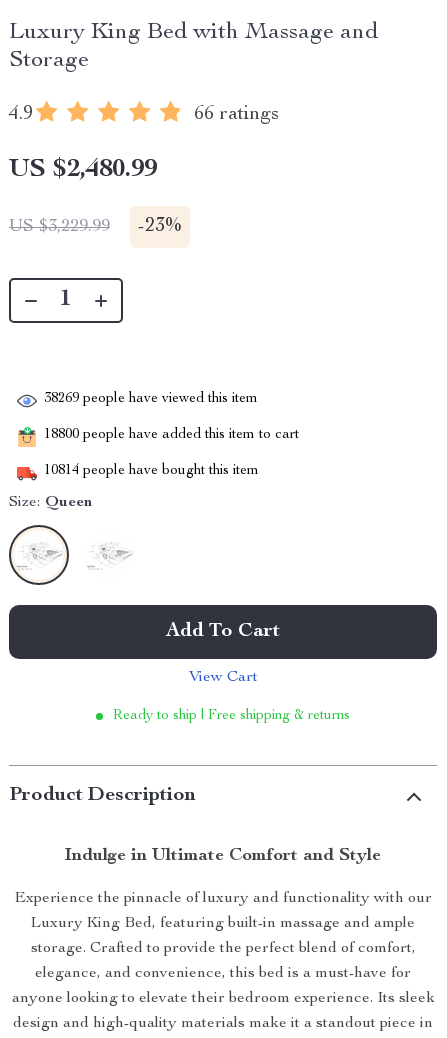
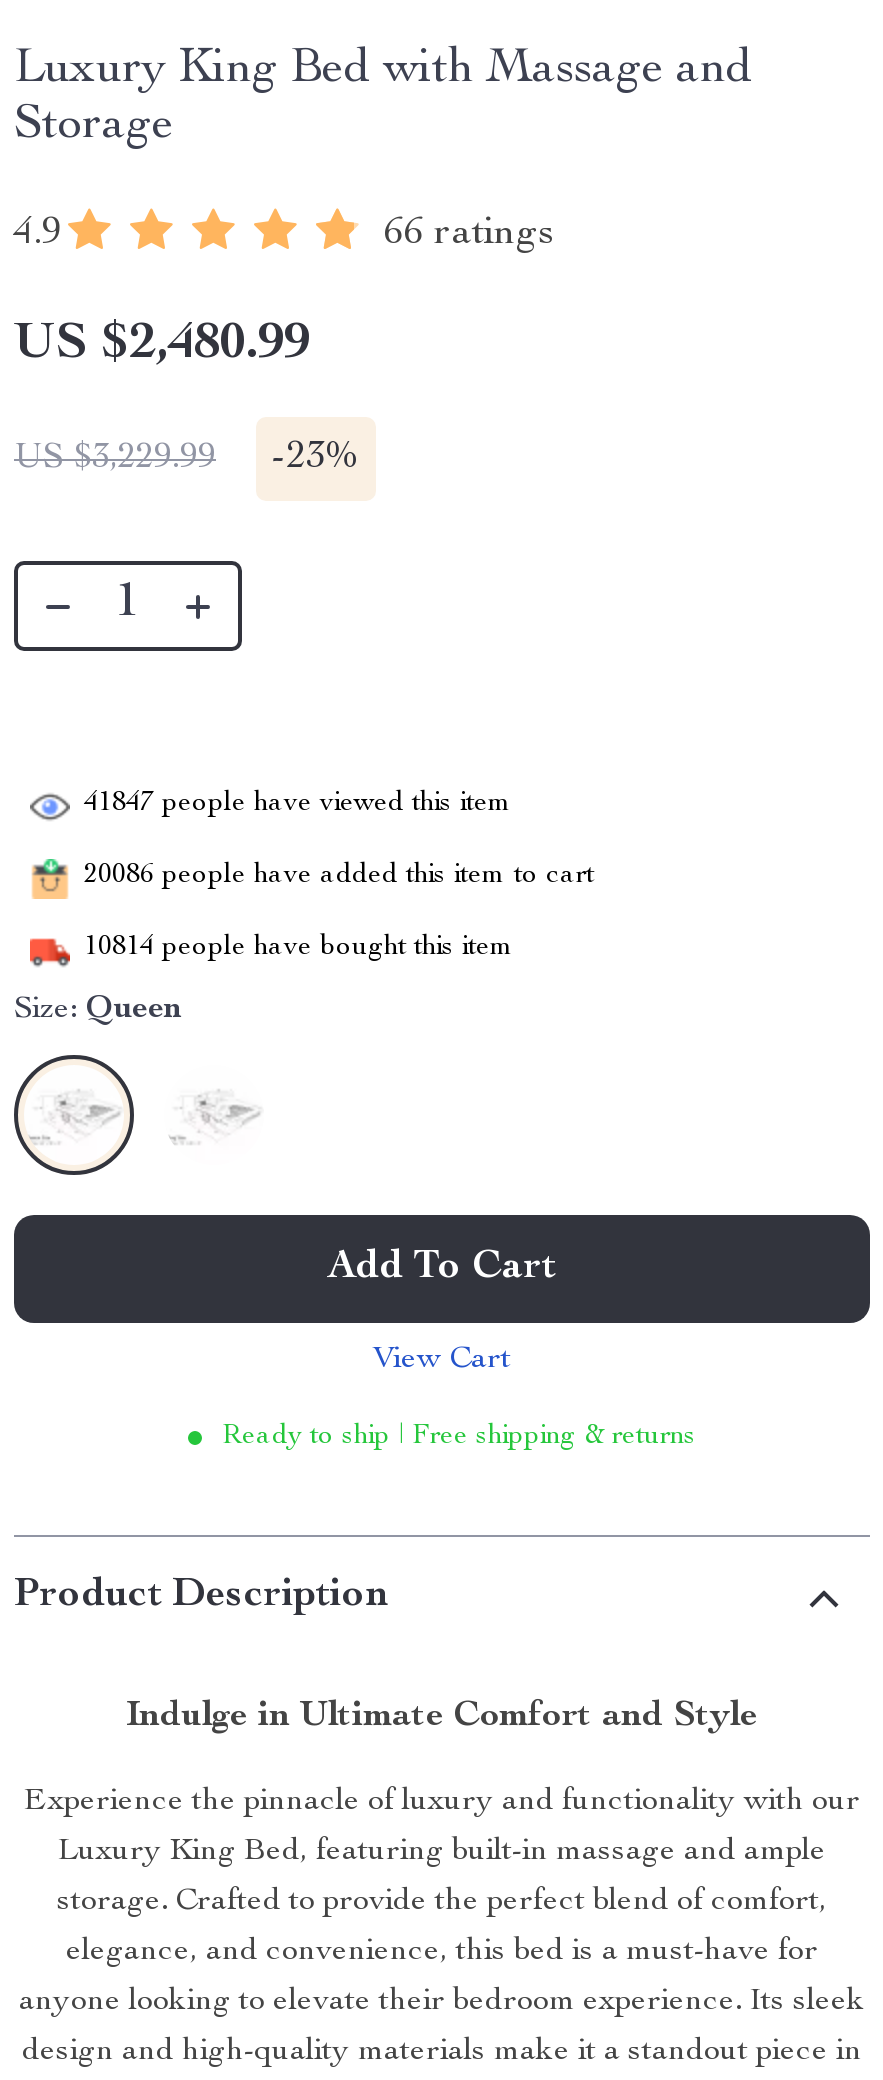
- 38269 people have viewed this item
+ 41847 people have viewed this item

- 18800 people have added this item to cart
+ 20086 people have added this item to cart
